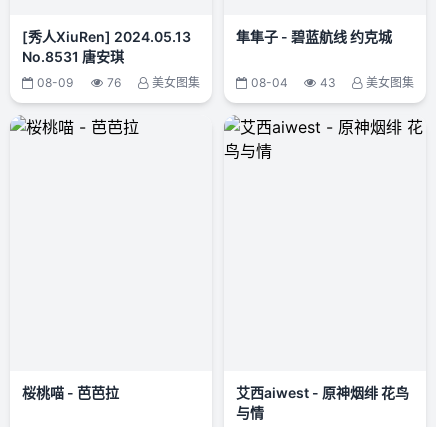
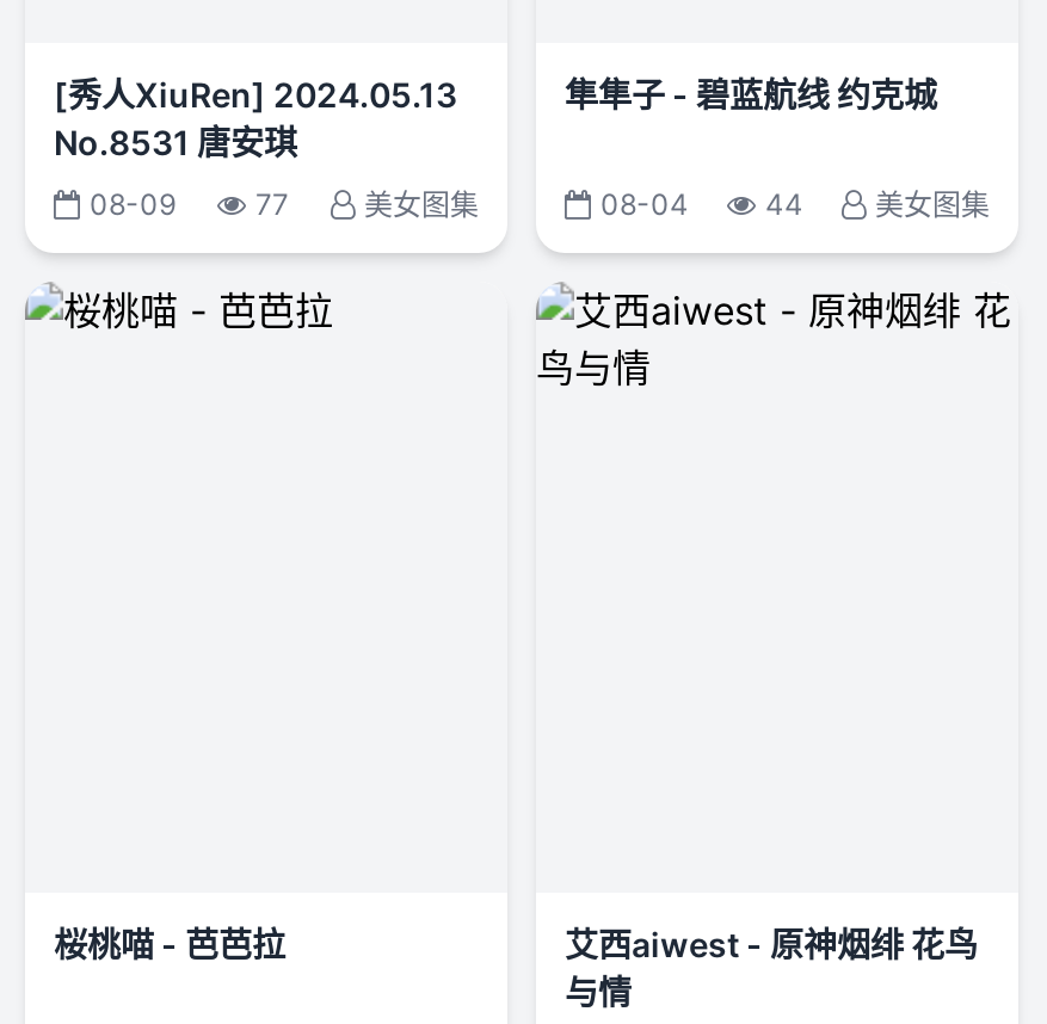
- 76
+ 77

- 43 美女图集
+ 44 美女图集
